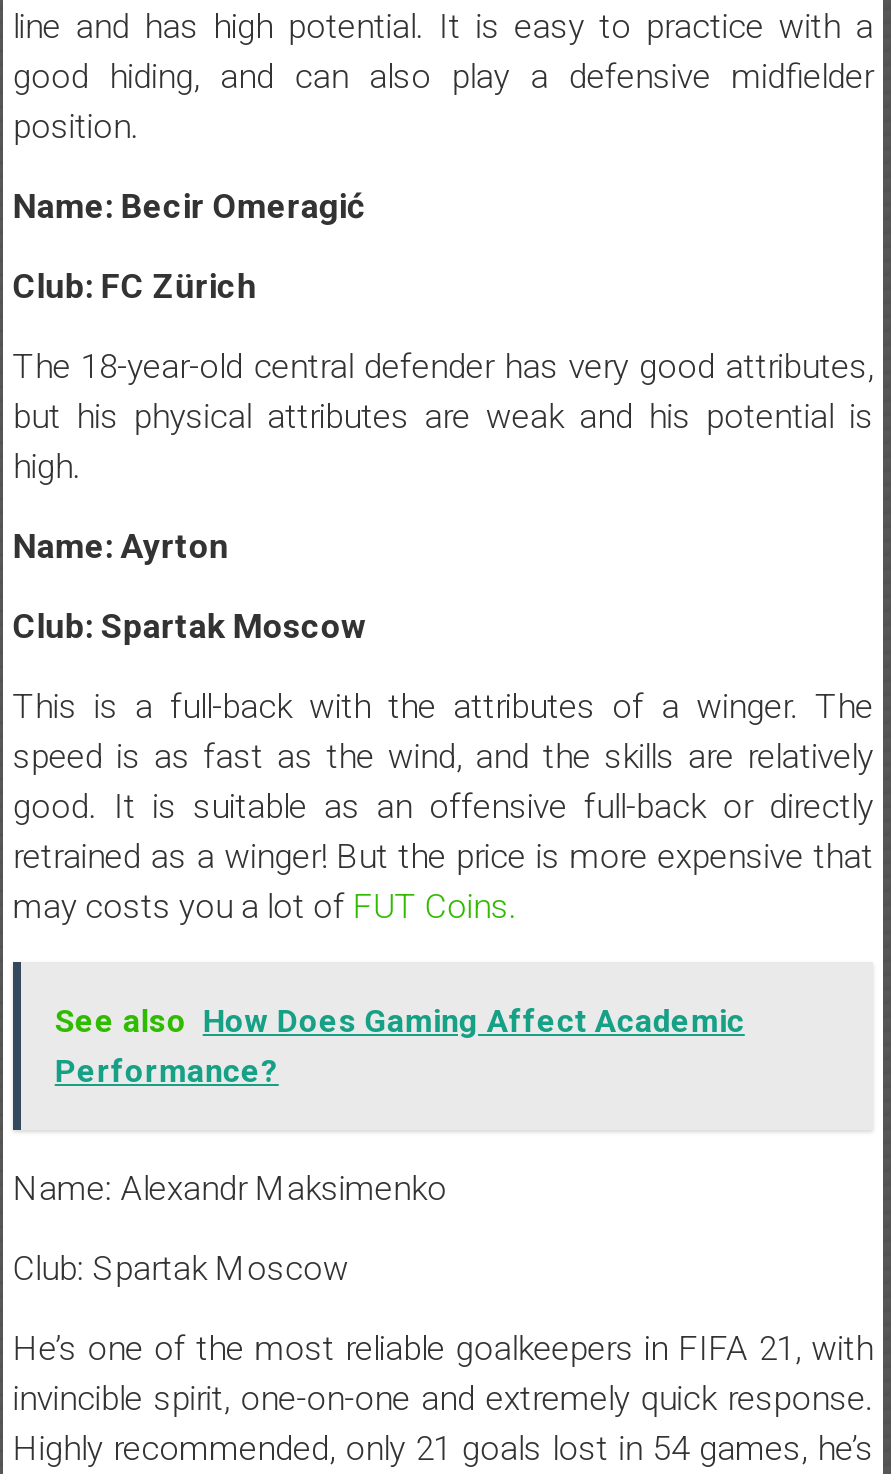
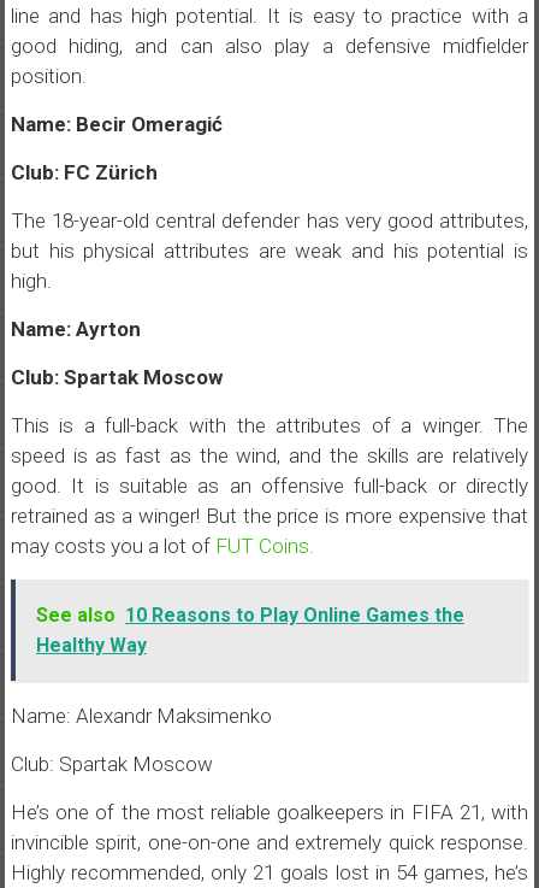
- See also How Does Gaming Affect Academic
- Performance?
+ See also 10 Reasons to Play Online Games the
+ Healthy Way
